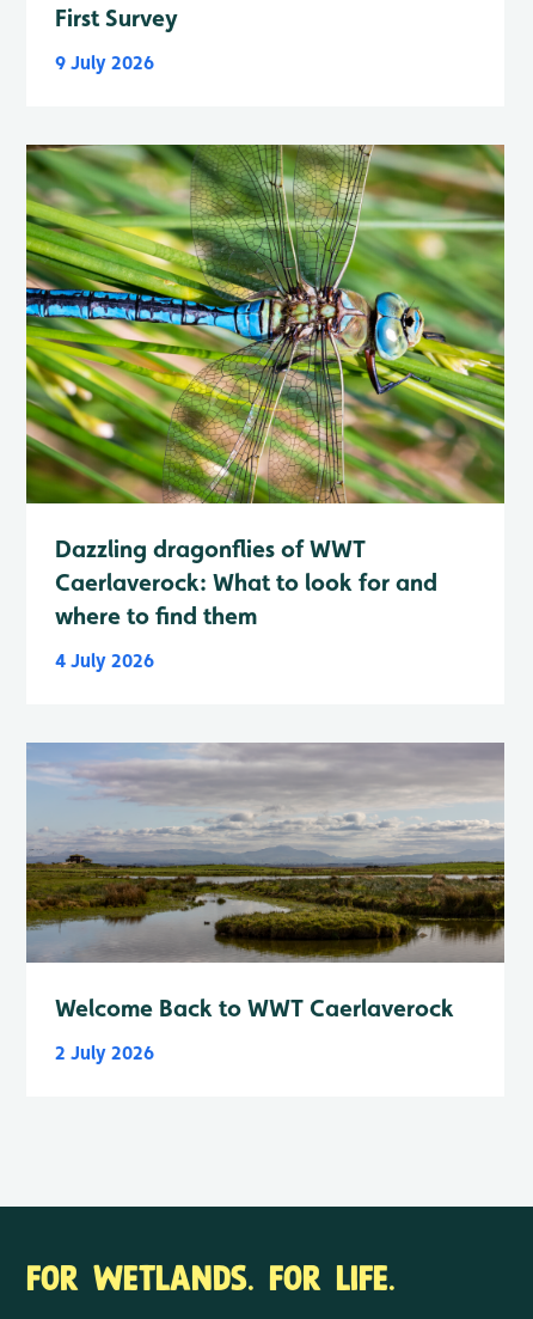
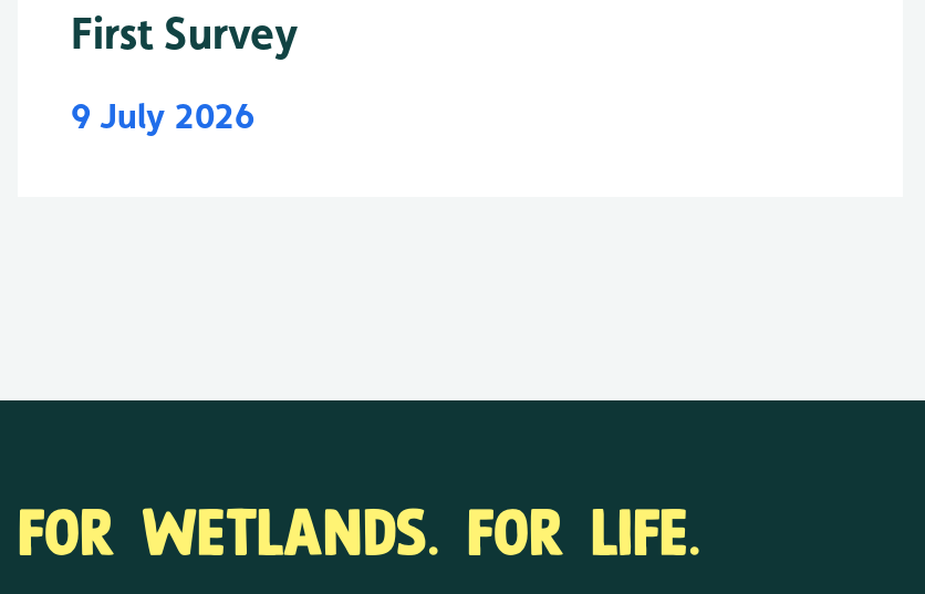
- [image]
- Dazzling dragonflies of WWT
- Caerlaverock: What to look for and
- where to find them
- 4 July 2026

- [image]
- Welcome Back to WWT Caerlaverock
- 2 July 2026
